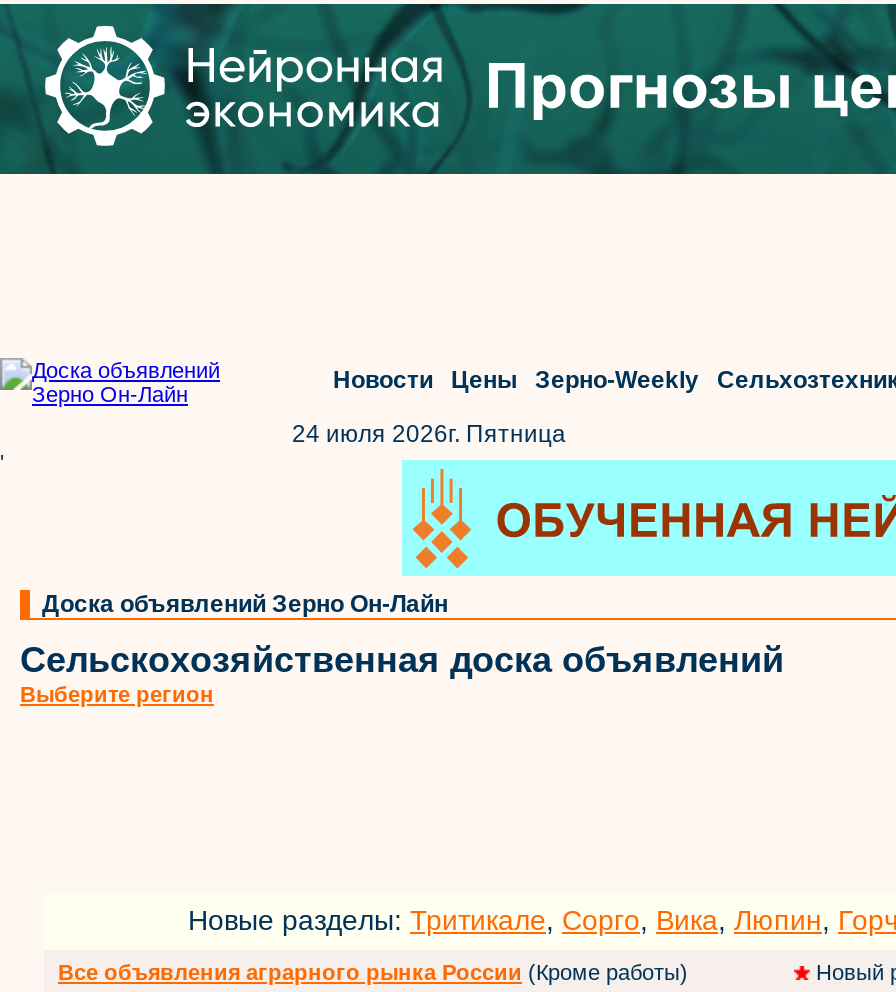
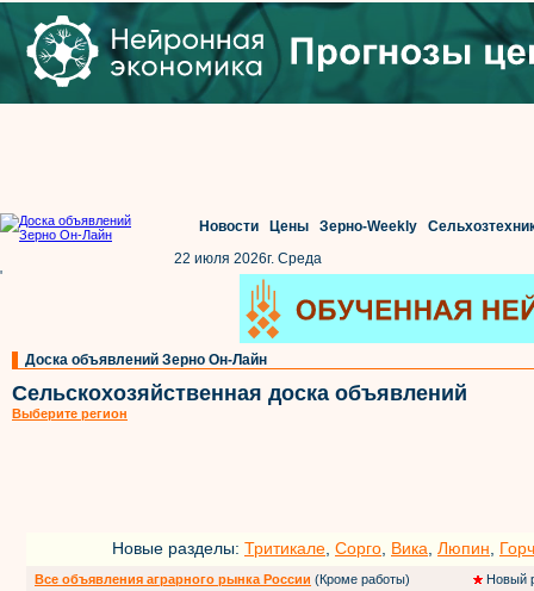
- 24 июля 2026г. Пятница
+ 22 июля 2026г. Среда
